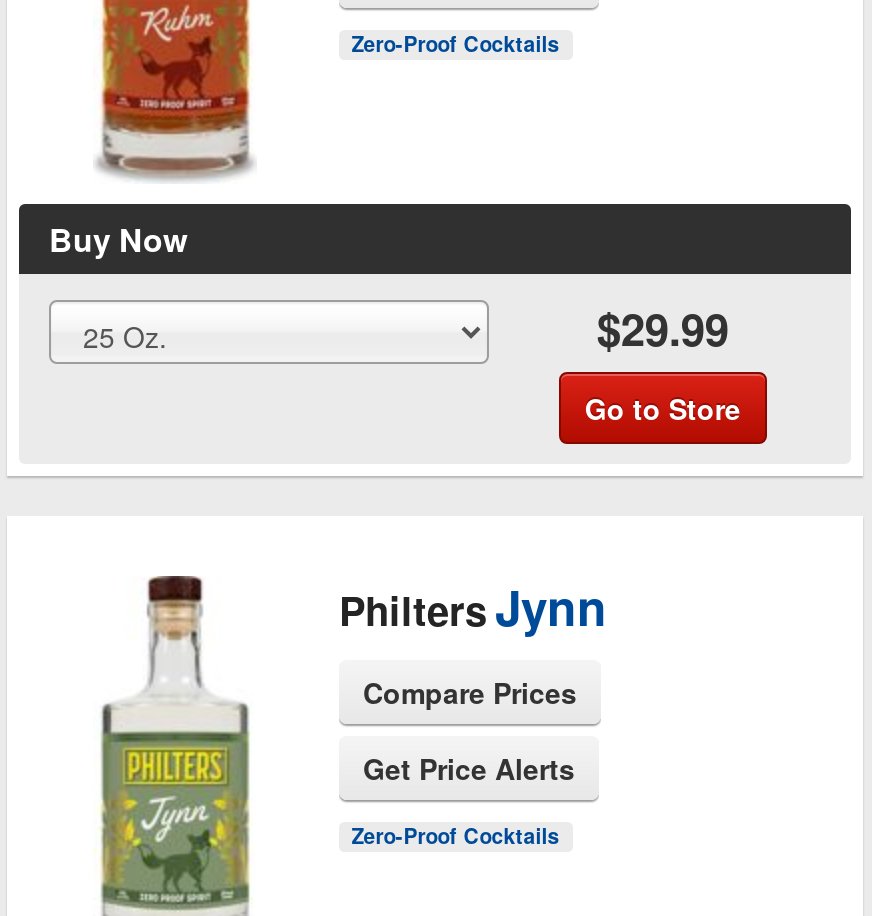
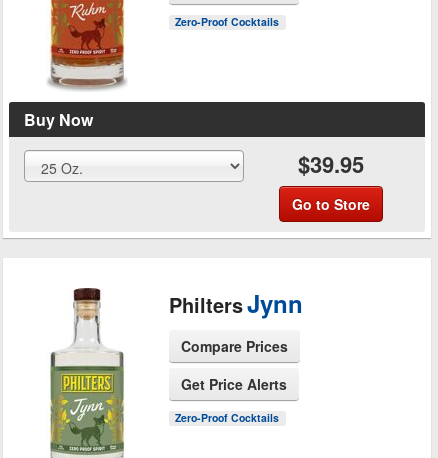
- $29.99
+ $39.95
